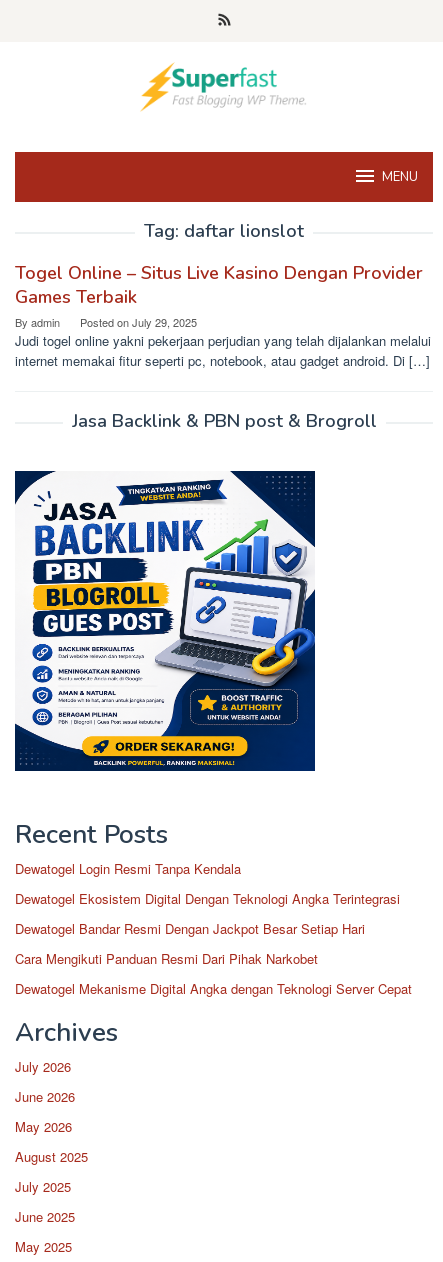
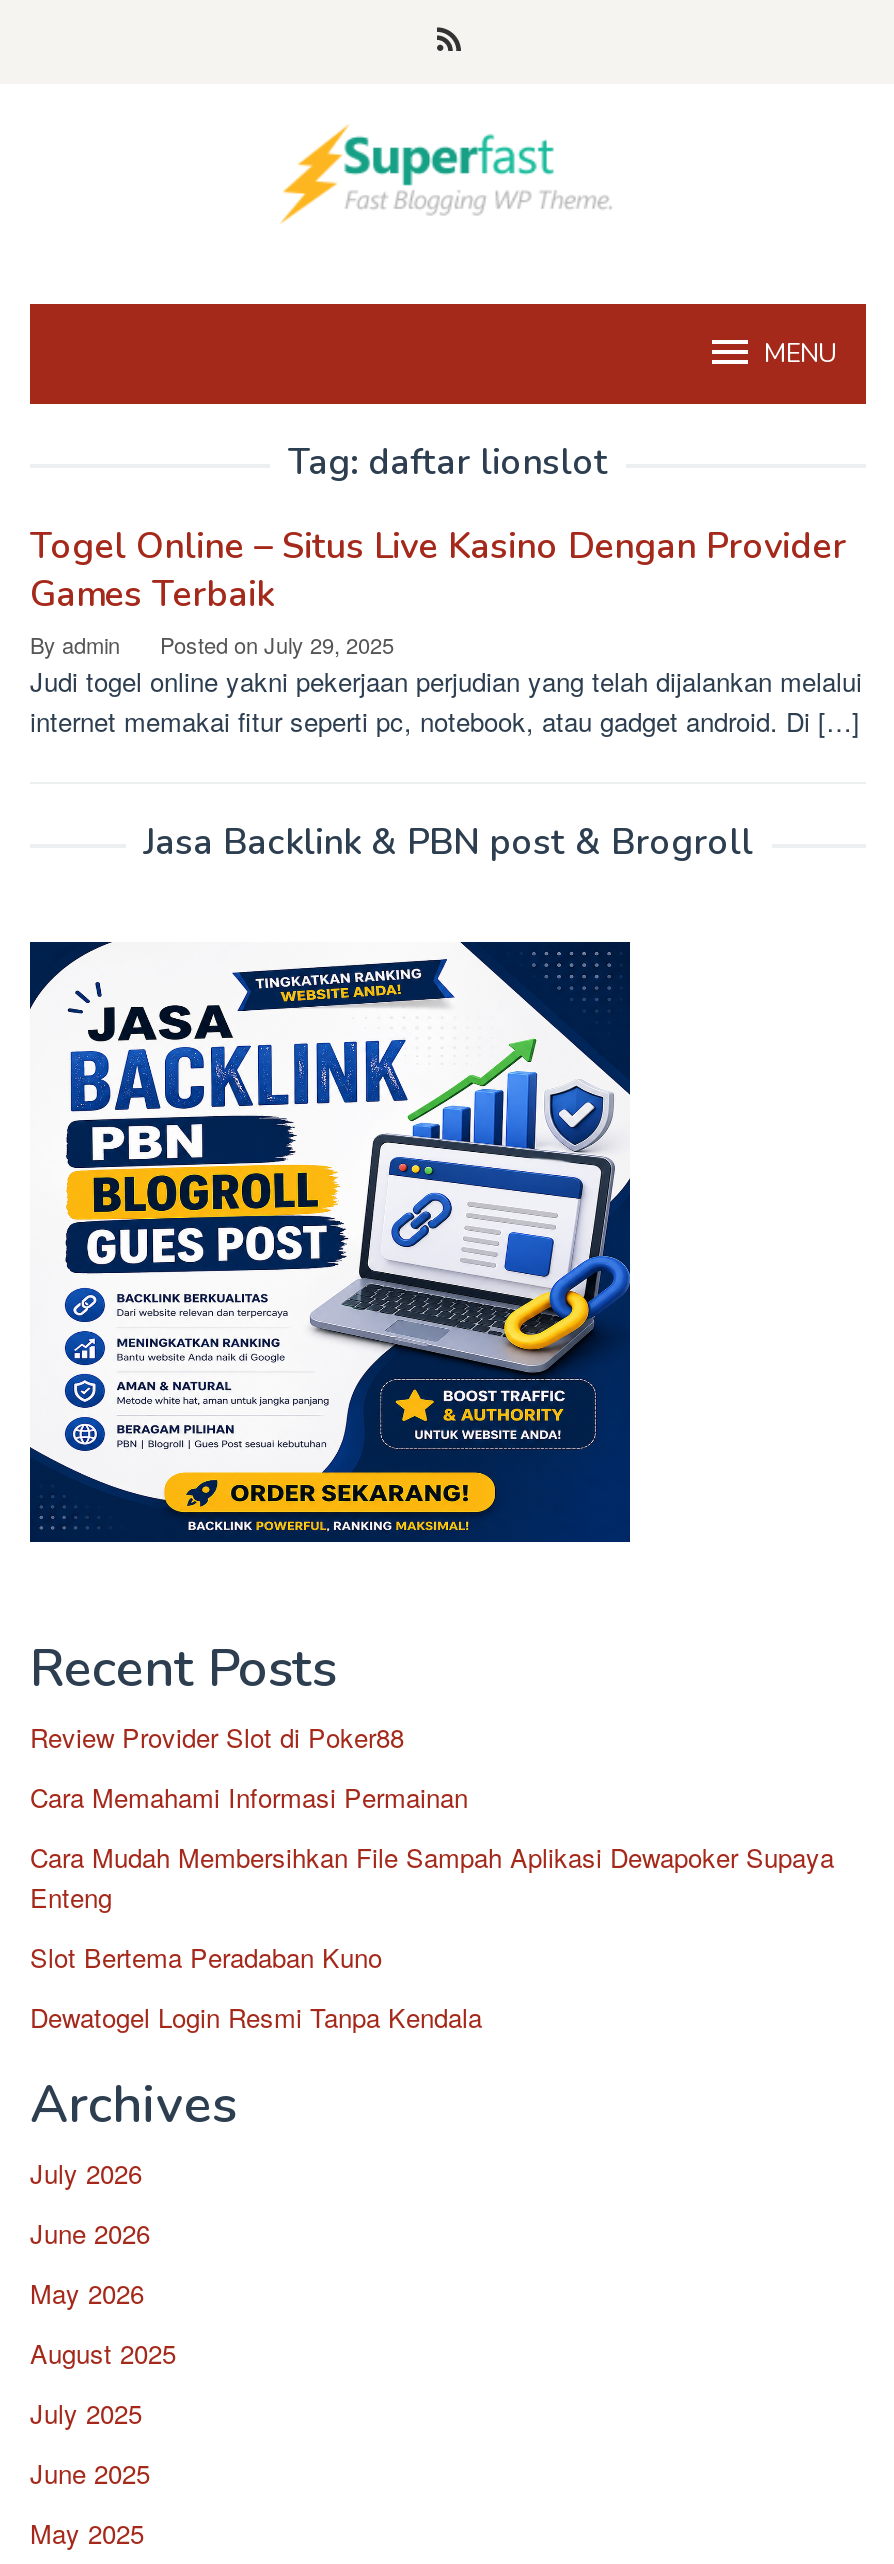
+ Review Provider Slot di Poker88
+ Cara Memahami Informasi Permainan
+ Cara Mudah Membersihkan File Sampah Aplikasi Dewapoker Supaya
+ Enteng
+ Slot Bertema Peradaban Kuno

moved down: Dewatogel Login Resmi Tanpa Kendala

- Dewatogel Ekosistem Digital Dengan Teknologi Angka Terintegrasi
- Dewatogel Bandar Resmi Dengan Jackpot Besar Setiap Hari
- Cara Mengikuti Panduan Resmi Dari Pihak Narkobet
- Dewatogel Mekanisme Digital Angka dengan Teknologi Server Cepat
